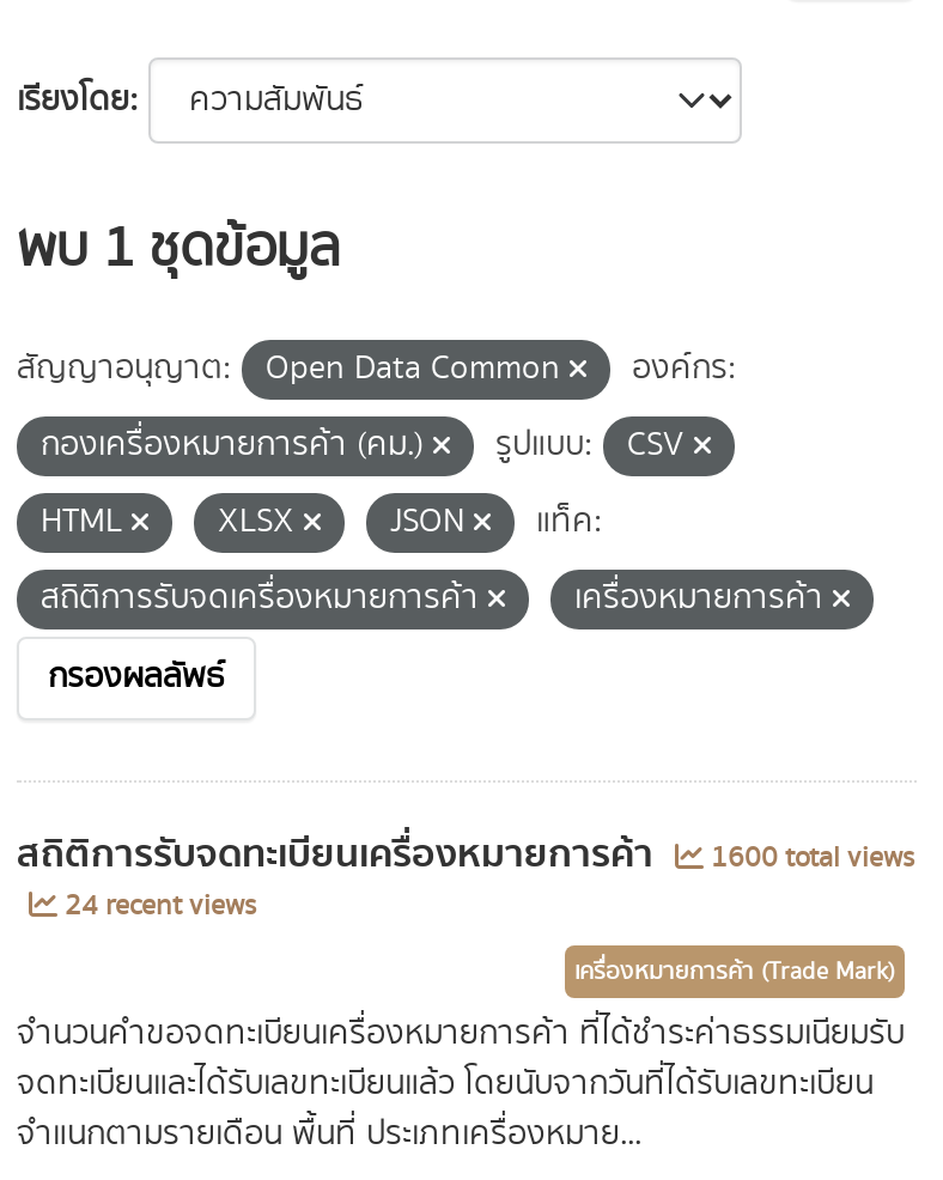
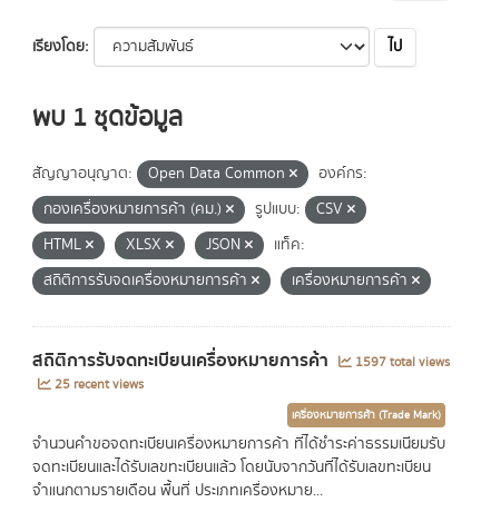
+ ไป

- กรองผลลัพธ์

- สถิติการรับจดทะเบียนเครื่องหมายการค้า 1600 total views
+ สถิติการรับจดทะเบียนเครื่องหมายการค้า 1597 total views

- 24 recent views
+ 25 recent views
